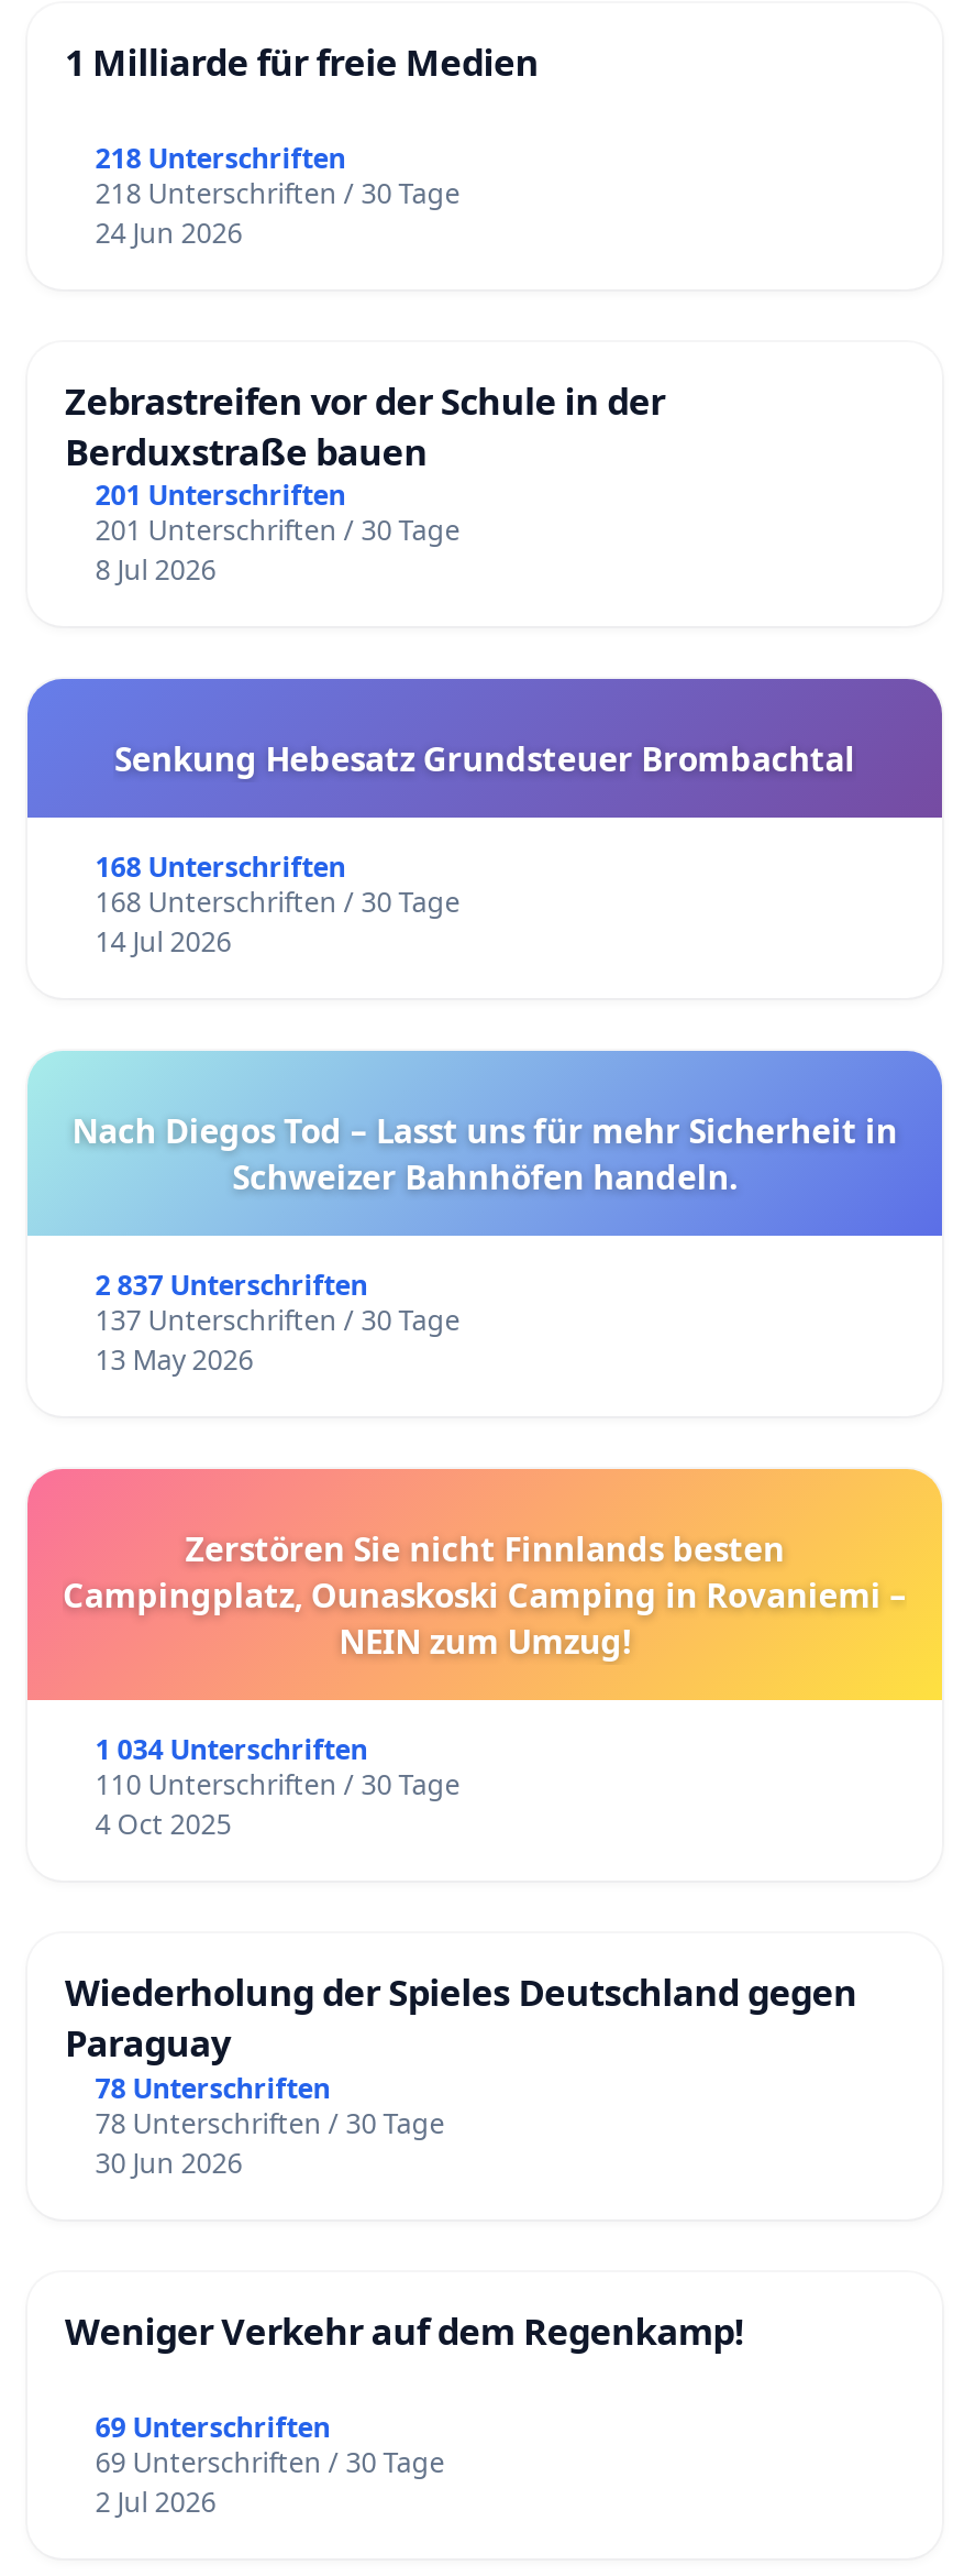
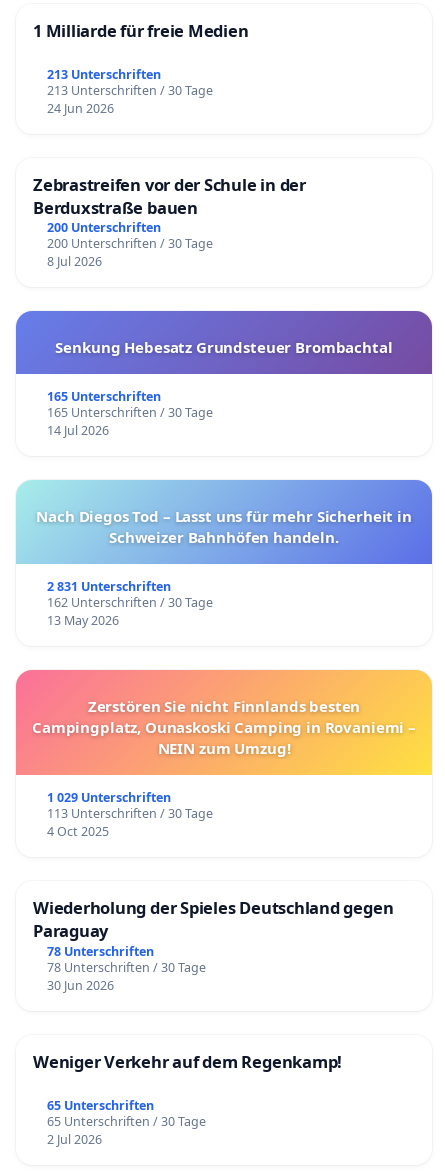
- 218 Unterschriften
+ 213 Unterschriften

- 218 Unterschriften / 30 Tage
+ 213 Unterschriften / 30 Tage

- 201 Unterschriften
+ 200 Unterschriften

- 201 Unterschriften / 30 Tage
+ 200 Unterschriften / 30 Tage

- 168 Unterschriften
+ 165 Unterschriften

- 168 Unterschriften / 30 Tage
+ 165 Unterschriften / 30 Tage

- 2 837 Unterschriften
+ 2 831 Unterschriften

- 137 Unterschriften / 30 Tage
+ 162 Unterschriften / 30 Tage

- 1 034 Unterschriften
+ 1 029 Unterschriften

- 110 Unterschriften / 30 Tage
+ 113 Unterschriften / 30 Tage

- 69 Unterschriften
+ 65 Unterschriften

- 69 Unterschriften / 30 Tage
+ 65 Unterschriften / 30 Tage
